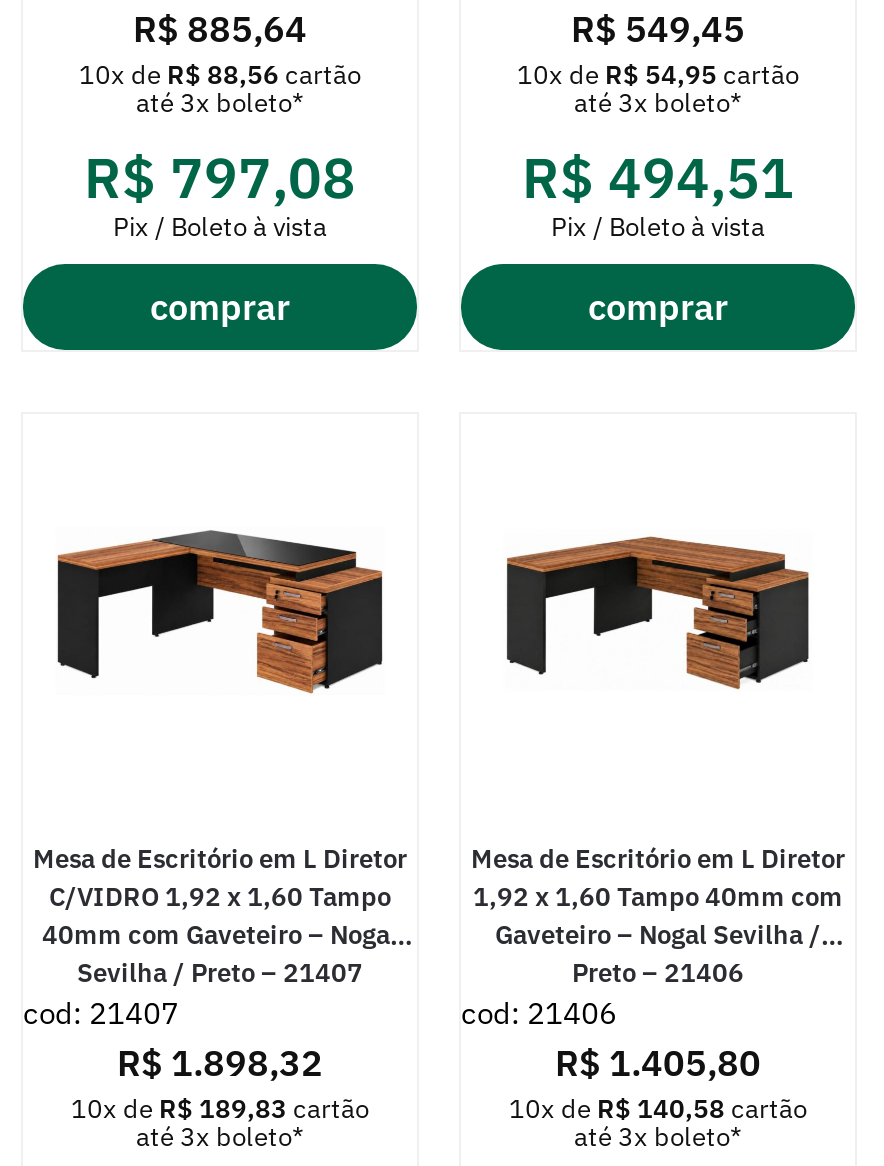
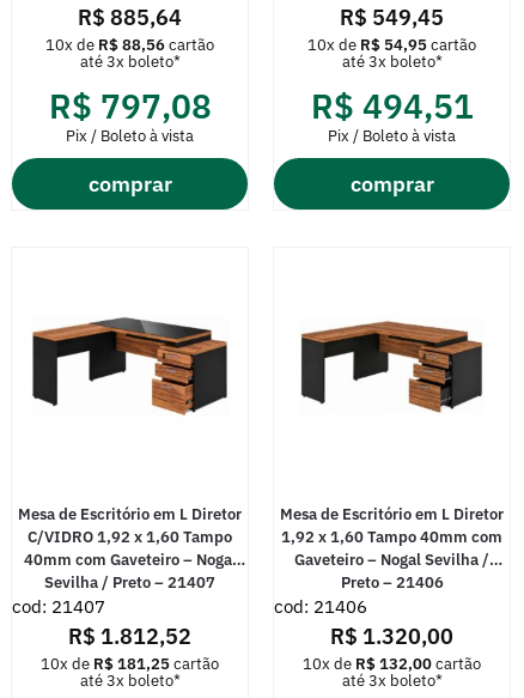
- R$1.898,32
+ R$1.812,52

- R$1.405,80
+ R$1.320,00

- 10x de R$189,83 cartão
+ 10x de R$181,25 cartão

- 10x de R$140,58 cartão
+ 10x de R$132,00 cartão
